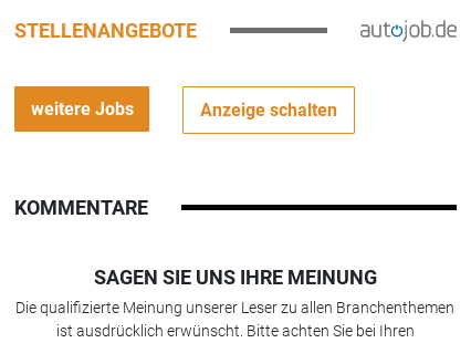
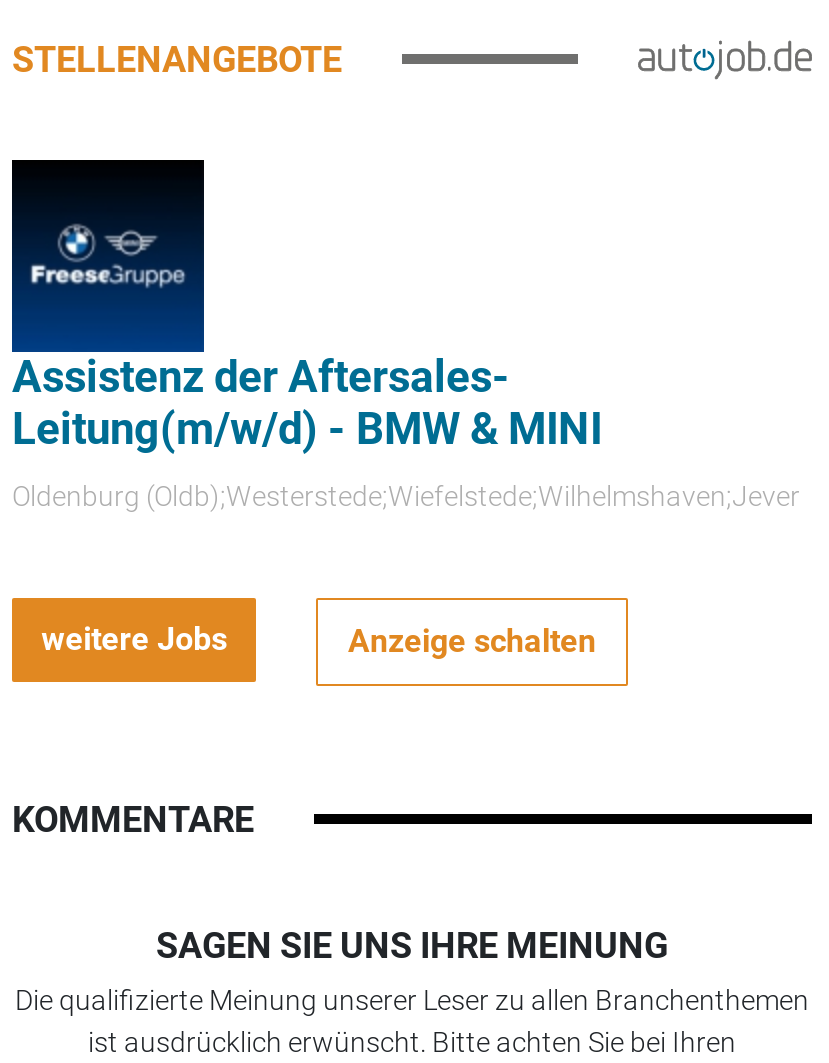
+ [image]
+ Assistenz der Aftersales-
+ Leitung(m/w/d) - BMW & MINI
+ Oldenburg (Oldb);Westerstede;Wiefelstede;Wilhelmshaven;Jever
